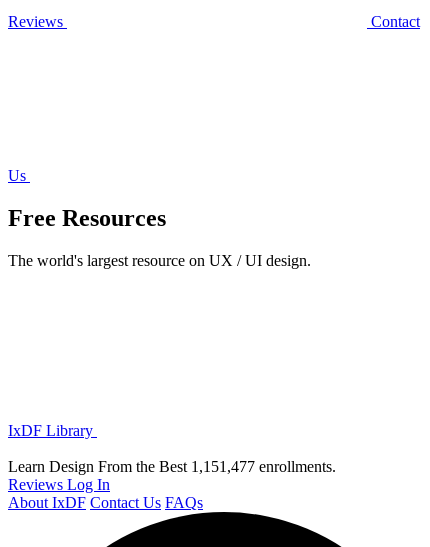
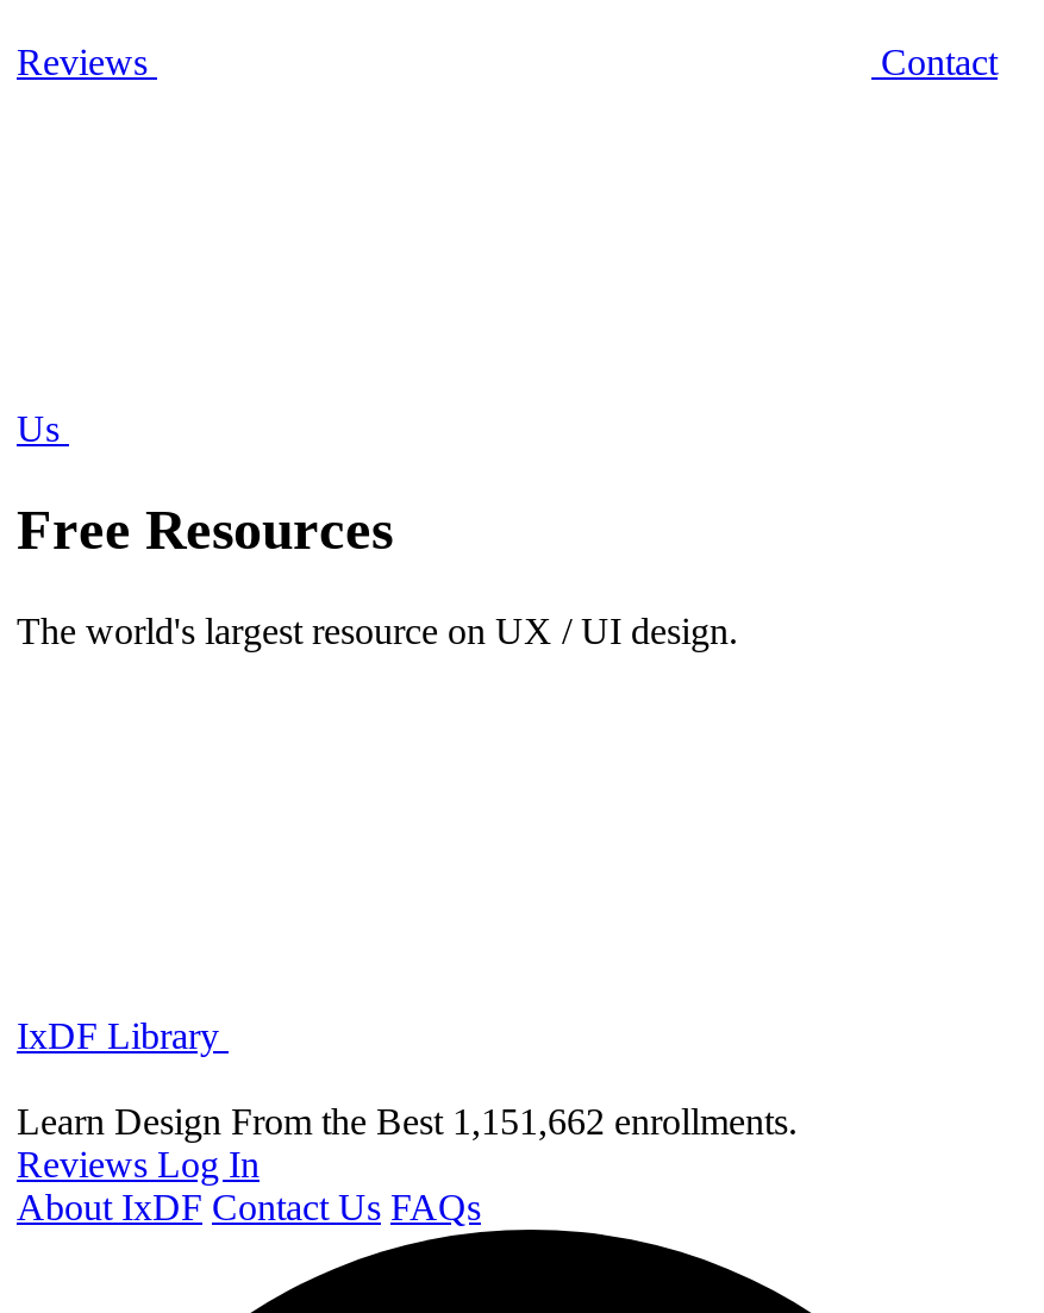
- Learn Design From the Best 1,151,477 enrollments.
+ Learn Design From the Best 1,151,662 enrollments.
